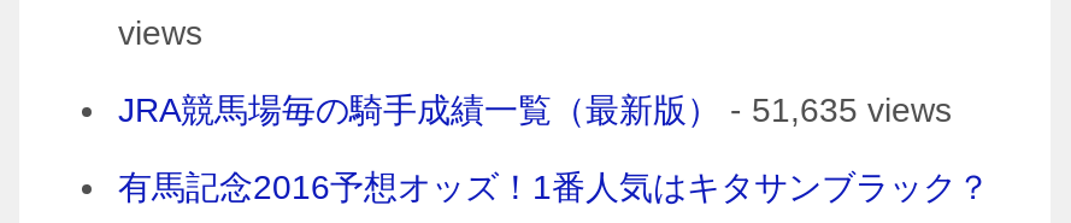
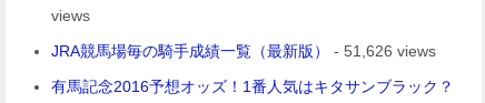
- JRA競馬場毎の騎手成績一覧（最新版）- 51,635 views
+ JRA競馬場毎の騎手成績一覧（最新版）- 51,626 views
